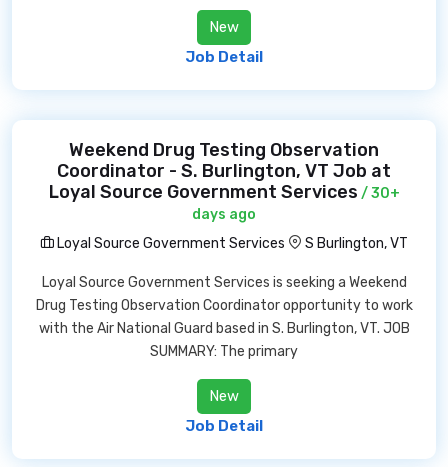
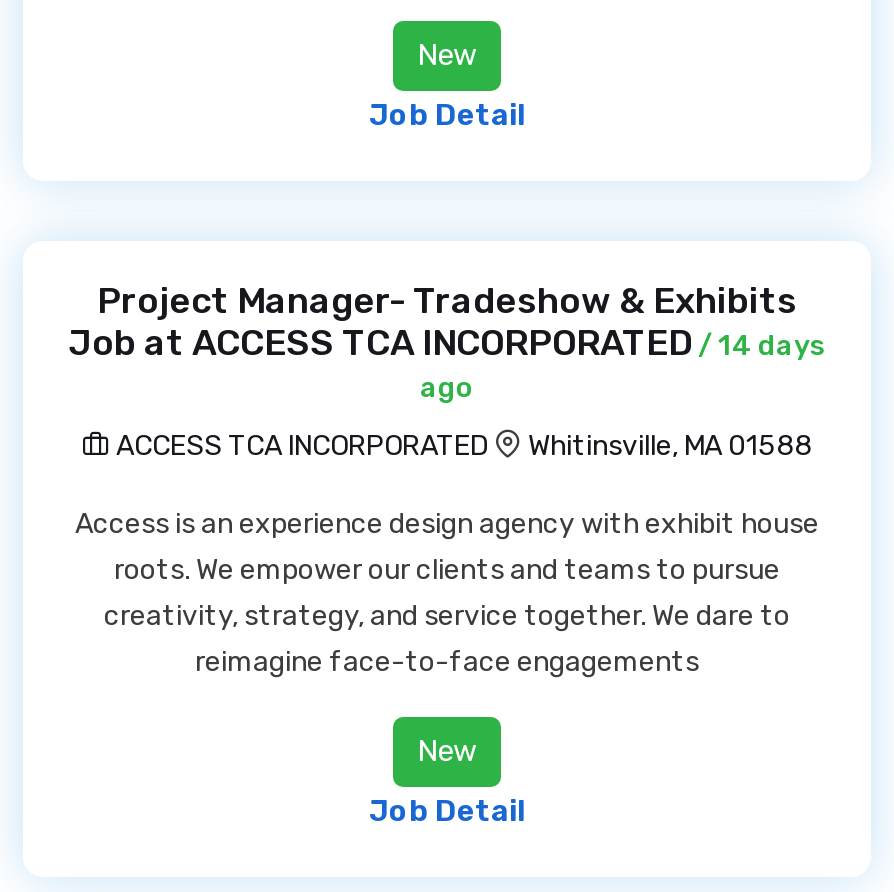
- Weekend Drug Testing Observation
- Coordinator - S. Burlington, VT Job at
- Loyal Source Government Services / 30+
- days ago
+ Project Manager- Tradeshow & Exhibits
+ Job at ACCESS TCA INCORPORATED / 14 days
+ ago

- Loyal Source Government Services
- S Burlington, VT
+ ACCESS TCA INCORPORATED
+ Whitinsville, MA 01588

- Loyal Source Government Services is seeking a Weekend
- Drug Testing Observation Coordinator opportunity to work
- with the Air National Guard based in S. Burlington, VT. JOB
- SUMMARY: The primary
+ Access is an experience design agency with exhibit house
+ roots. We empower our clients and teams to pursue
+ creativity, strategy, and service together. We dare to
+ reimagine face-to-face engagements
